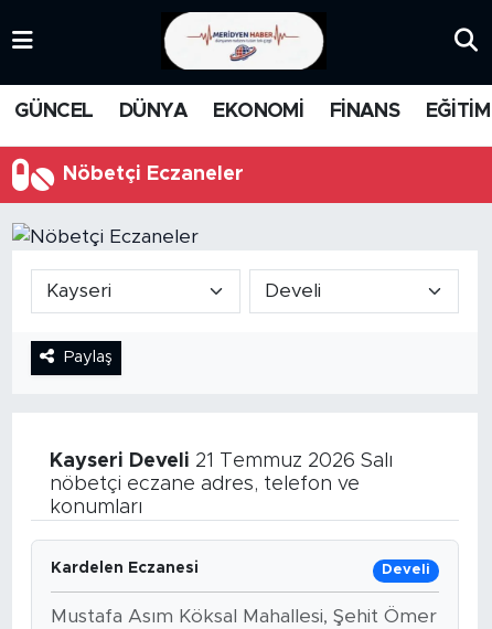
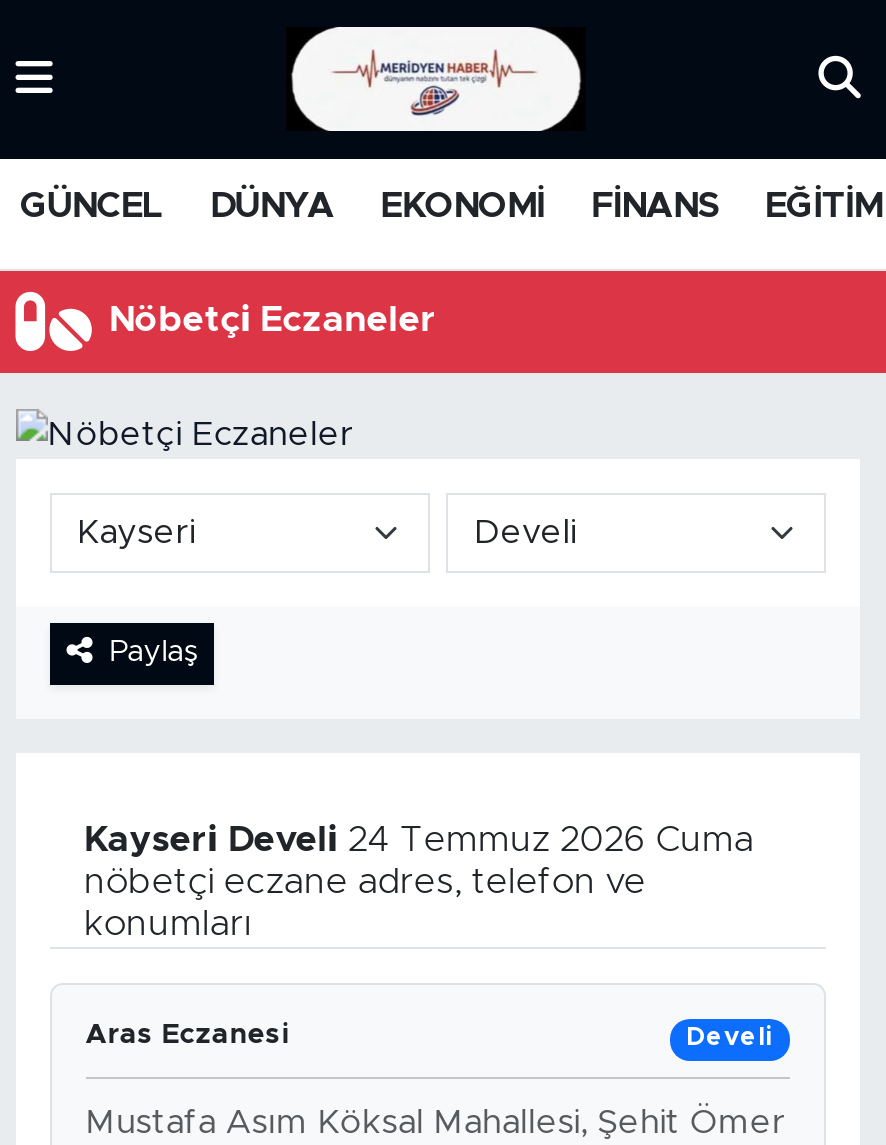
- Kayseri Develi 21 Temmuz 2026 Salı
+ Kayseri Develi 24 Temmuz 2026 Cuma

- Kardelen Eczanesi
+ Aras Eczanesi
